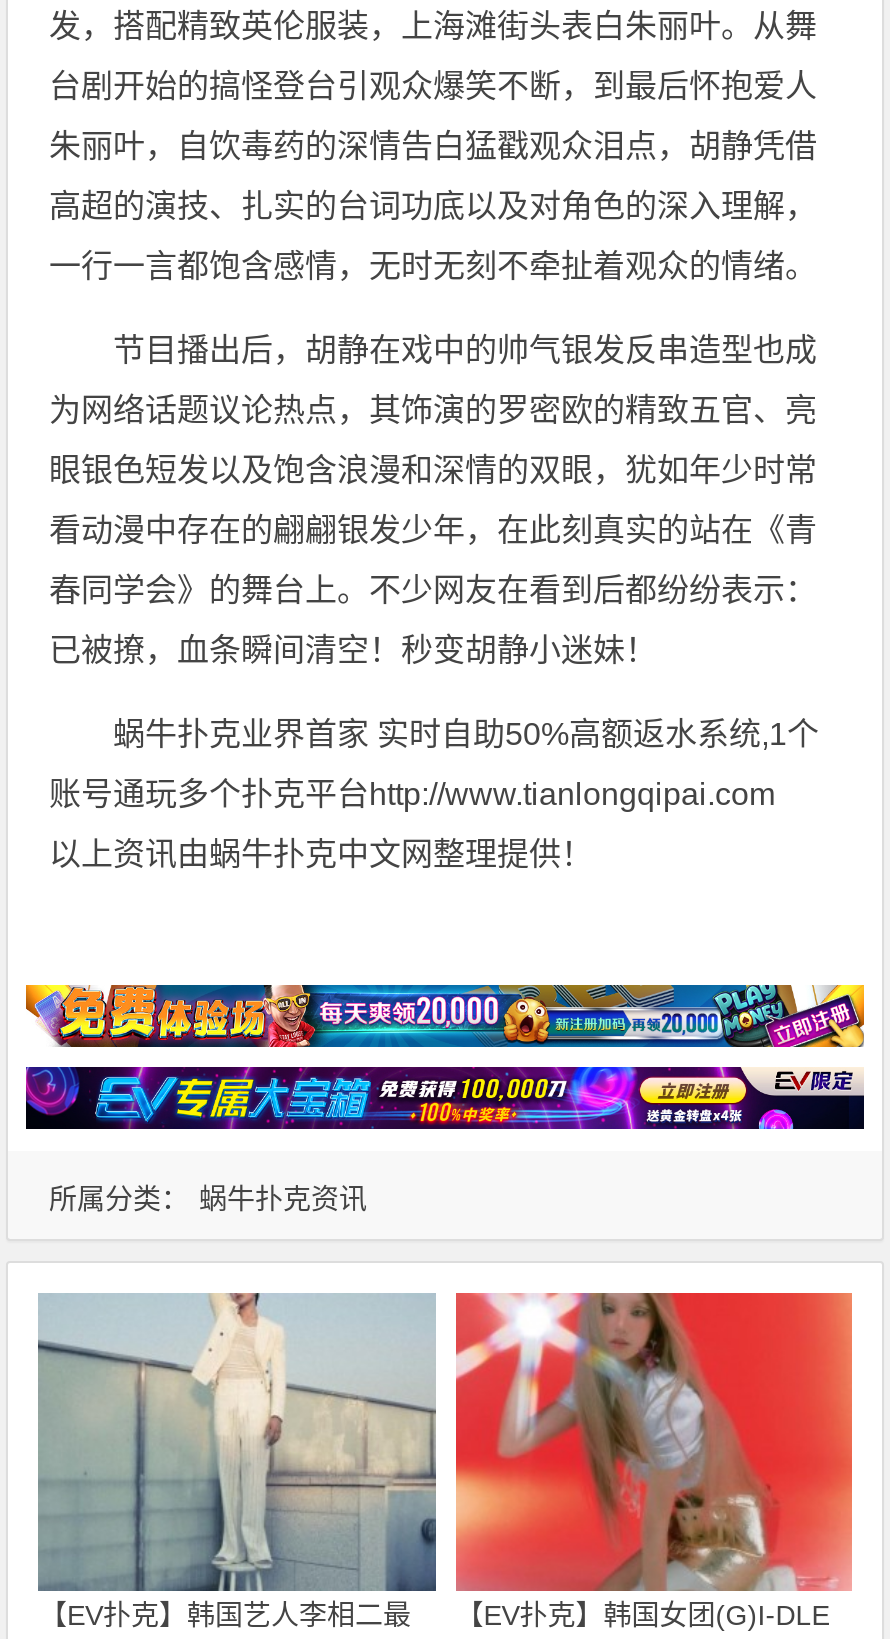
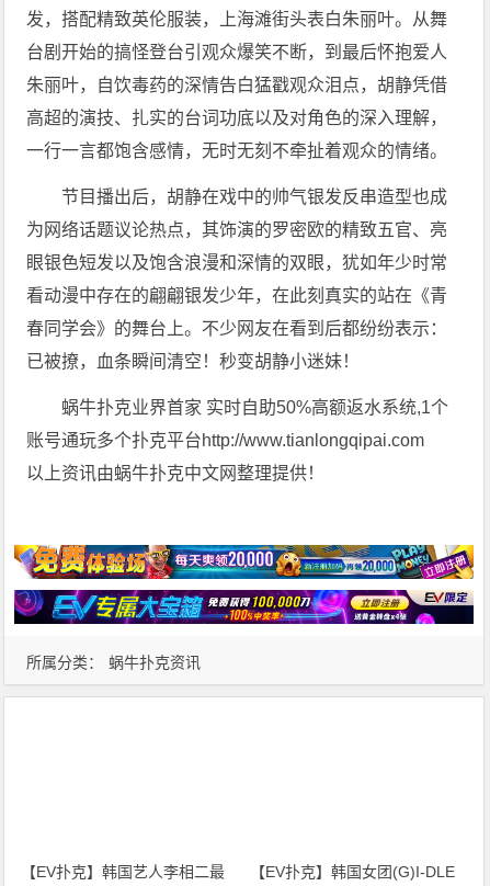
- [image]

- [image]
